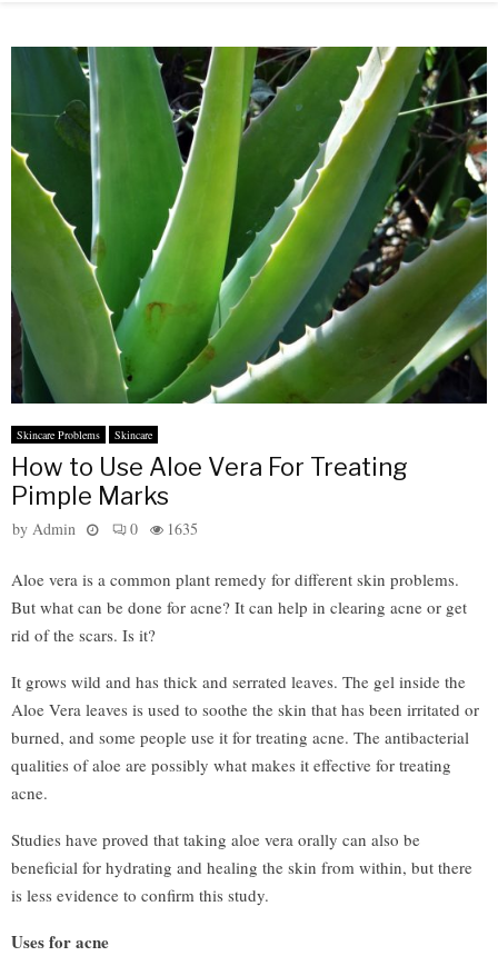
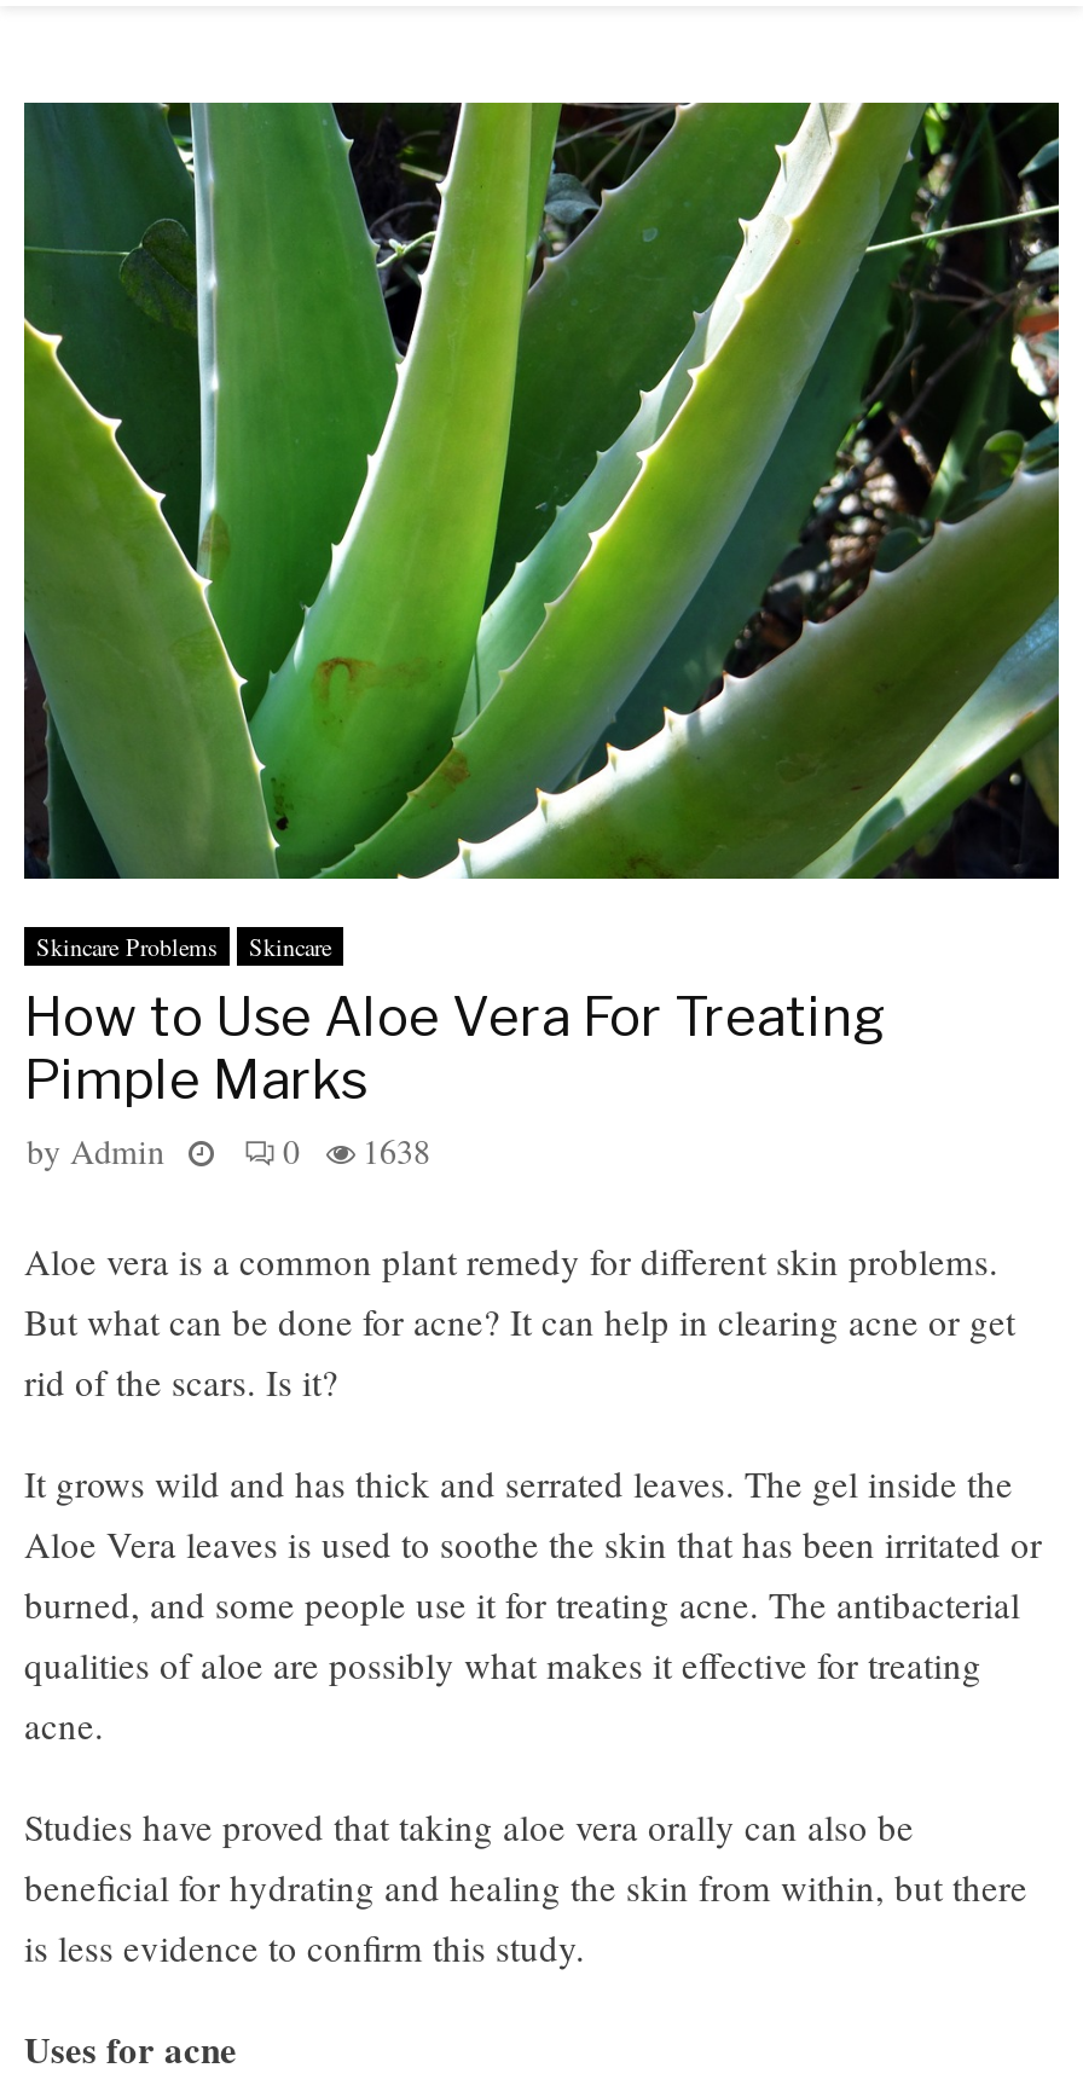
- 0 1635
+ 0 1638
